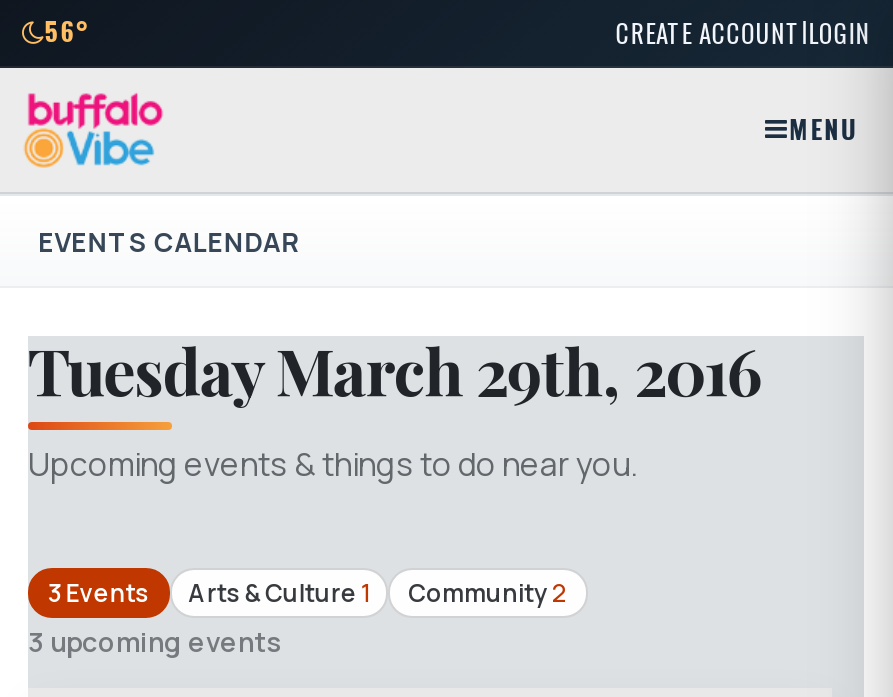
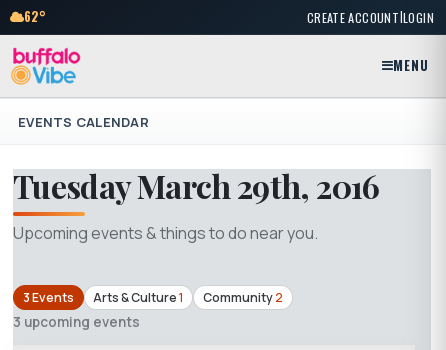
- 56°
+ 62°
